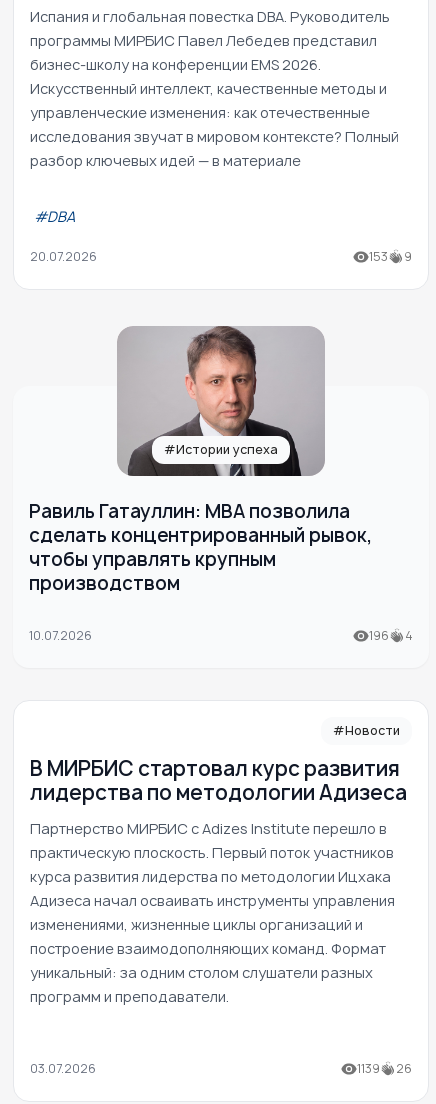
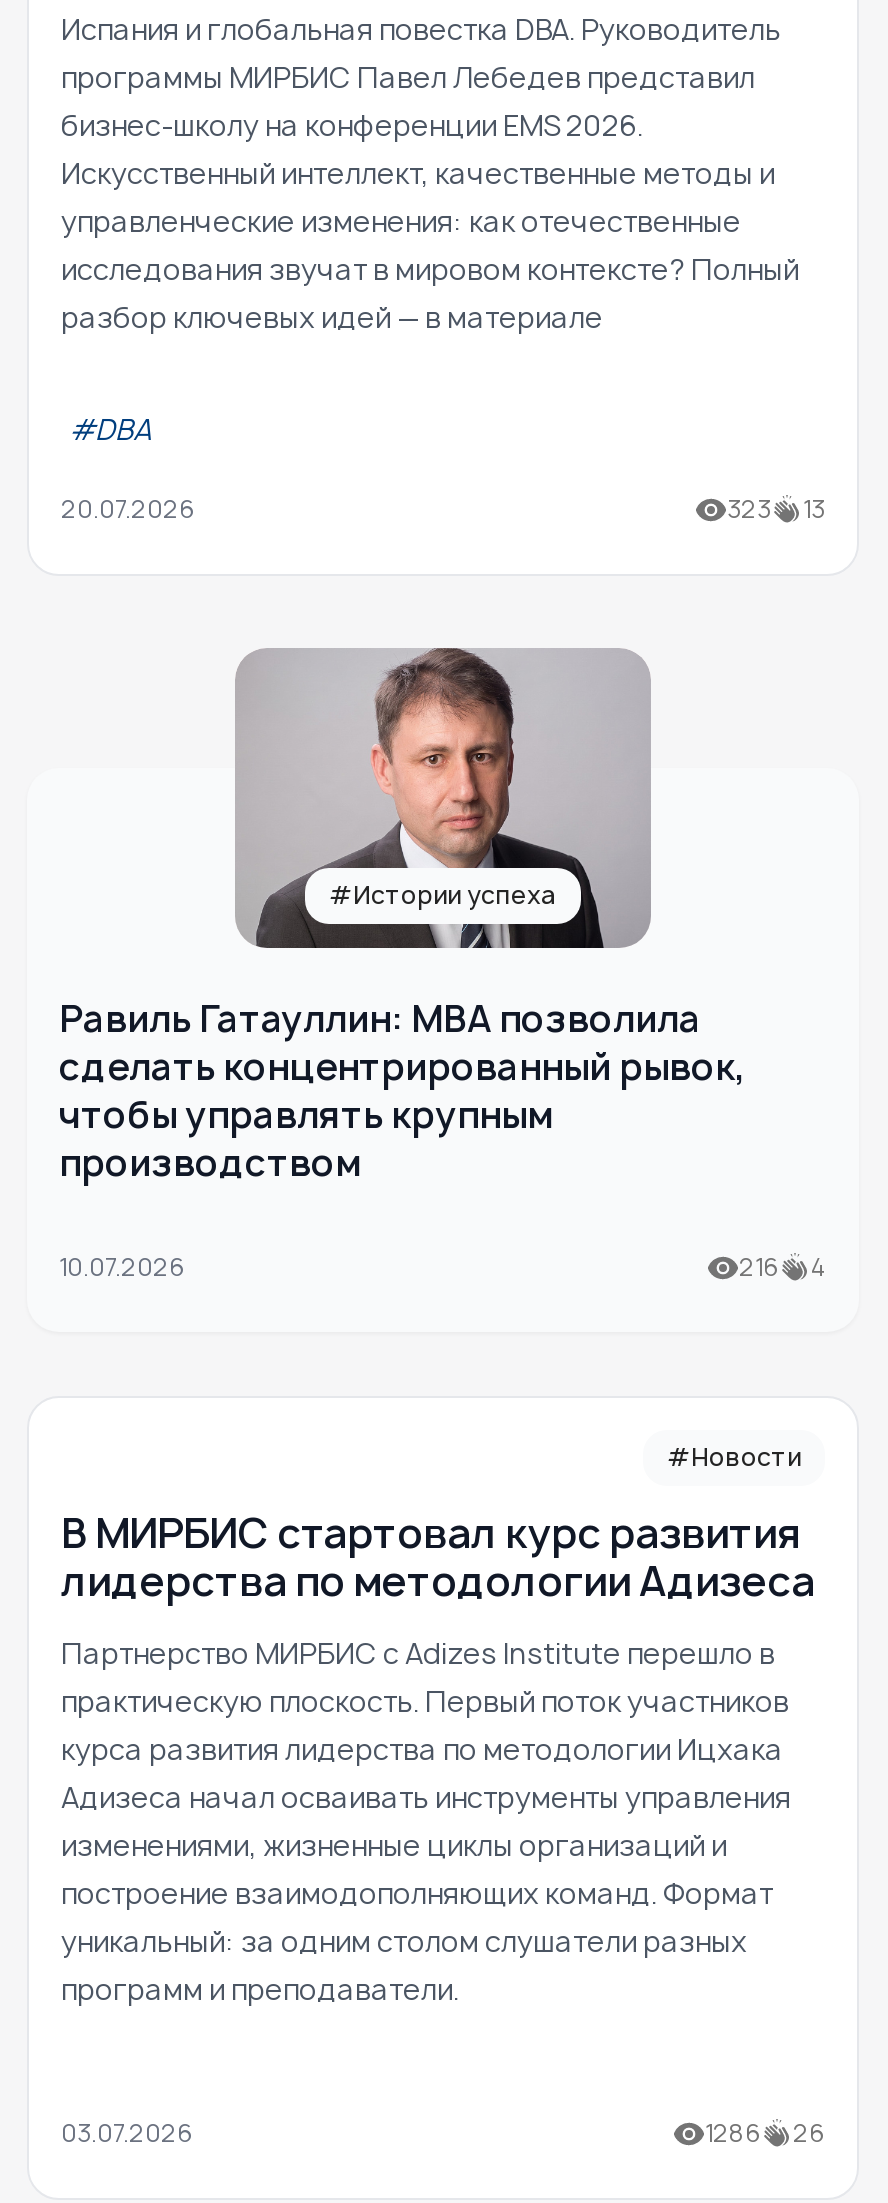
- 153
+ 323

- 9
+ 13

- 196 4
+ 216 4

- 1139 26
+ 1286 26
